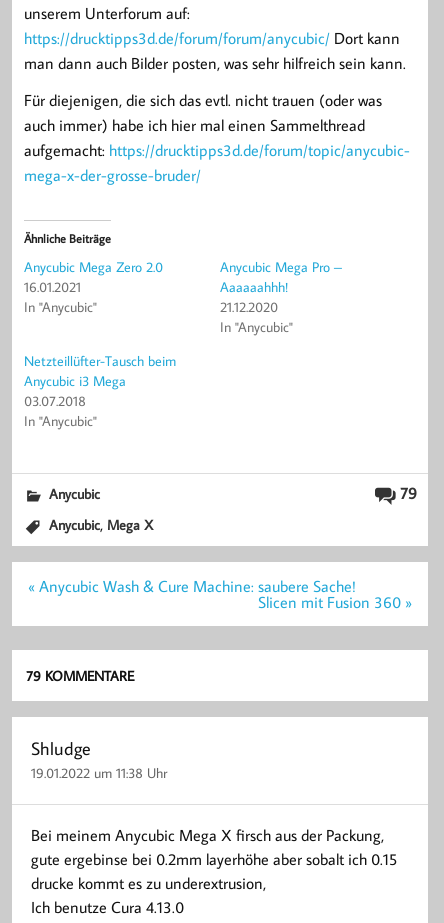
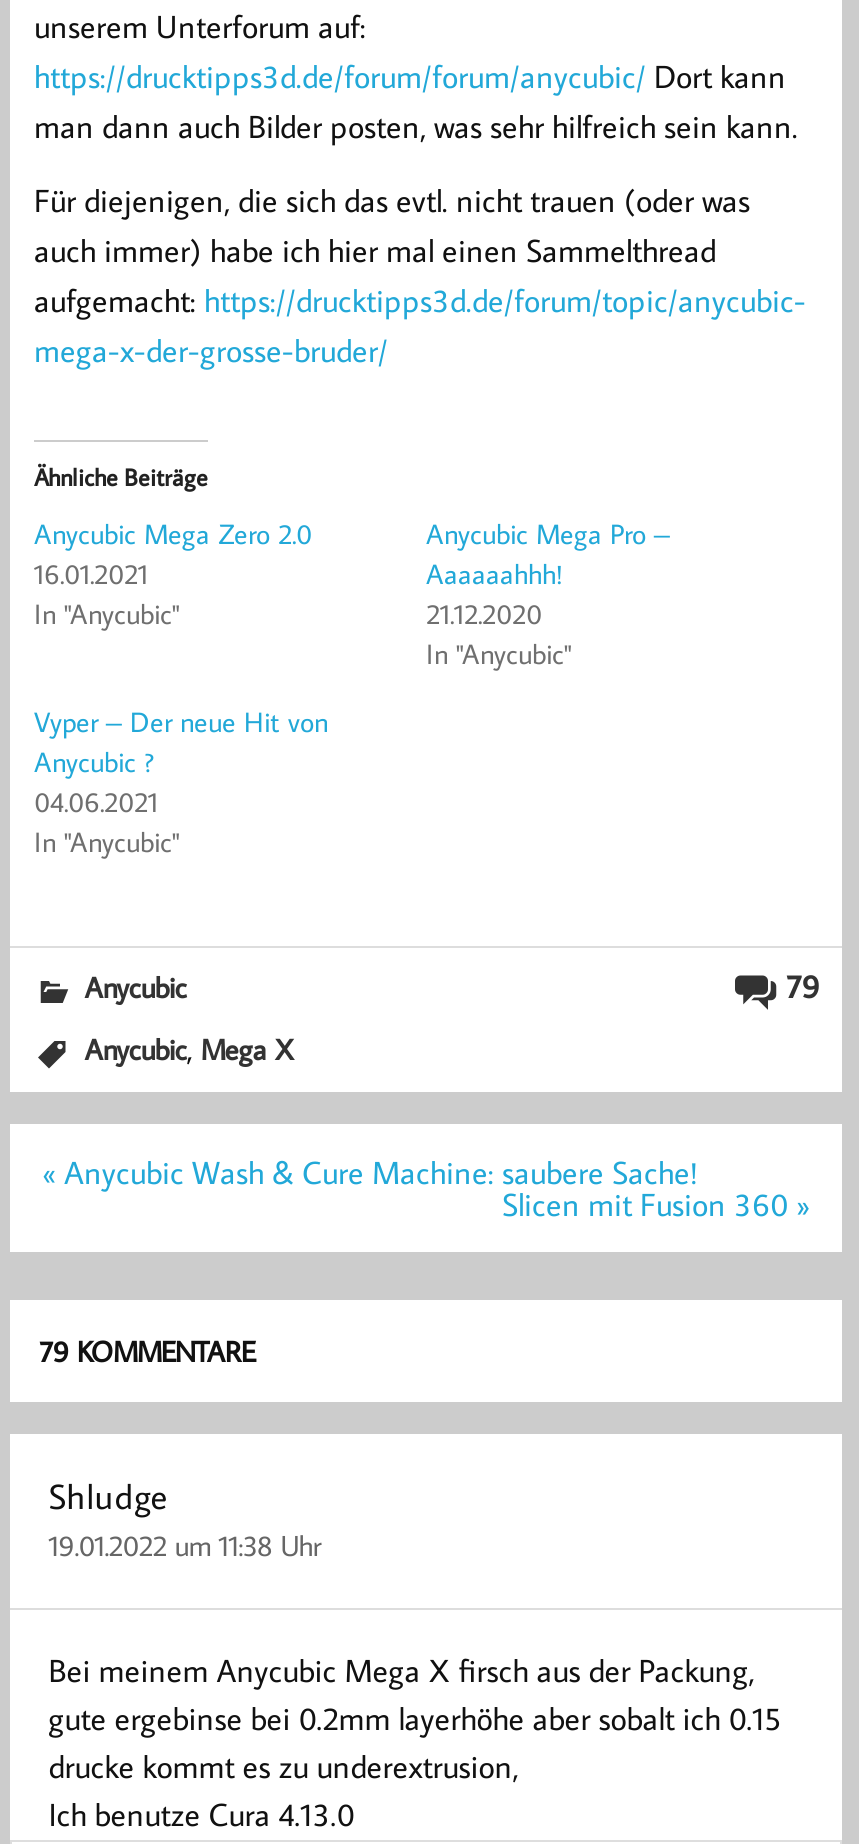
- Netzteillüfter-Tausch beim
- Anycubic i3 Mega
- 03.07.2018
+ Vyper – Der neue Hit von
+ Anycubic ?
+ 04.06.2021
